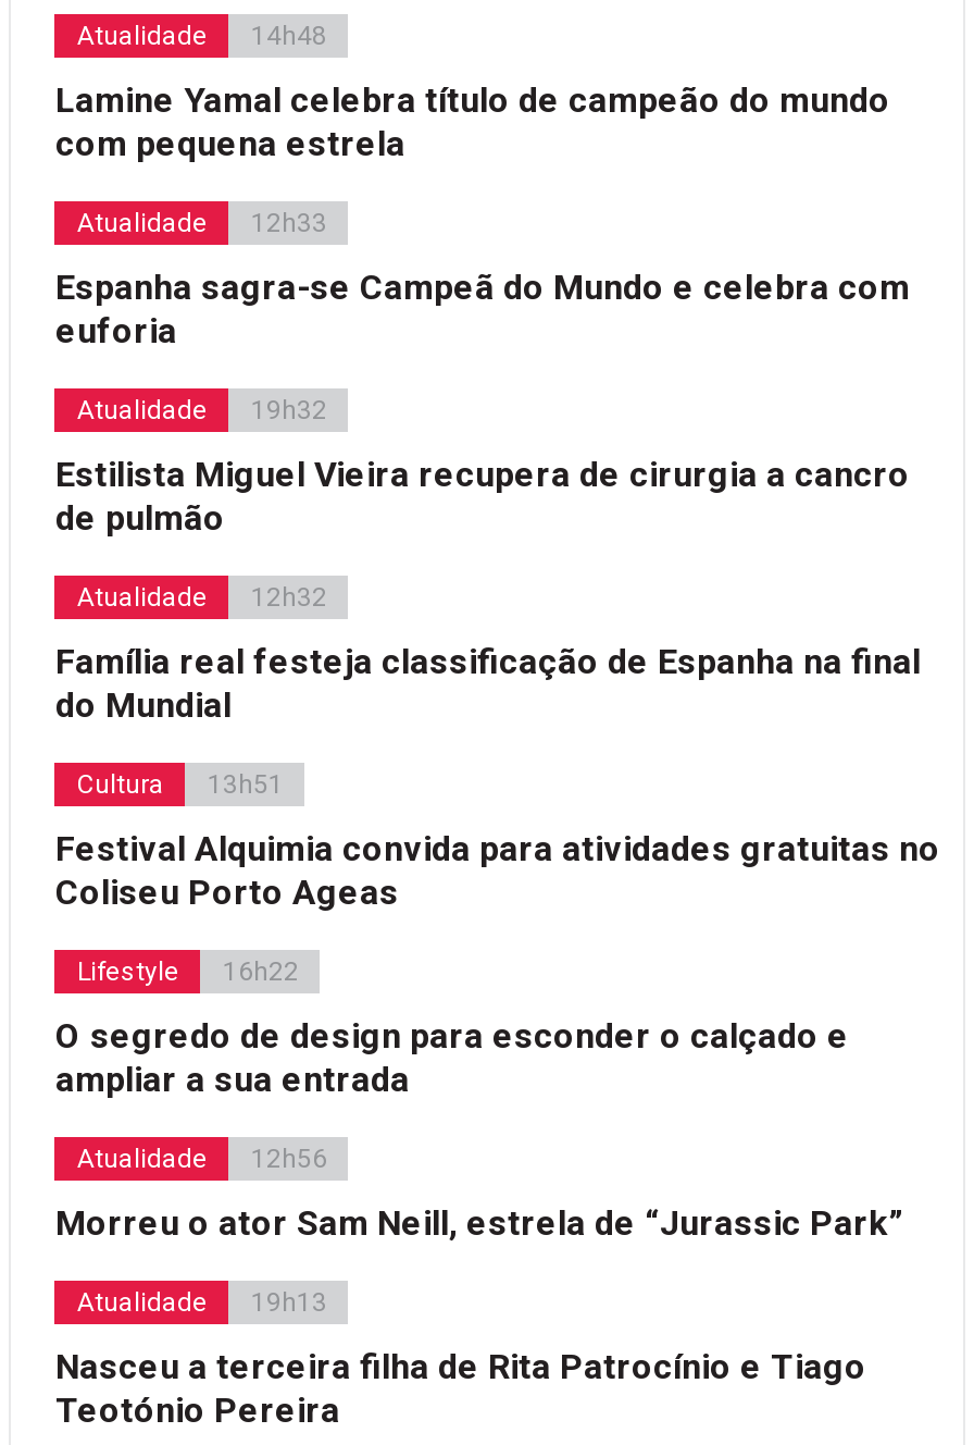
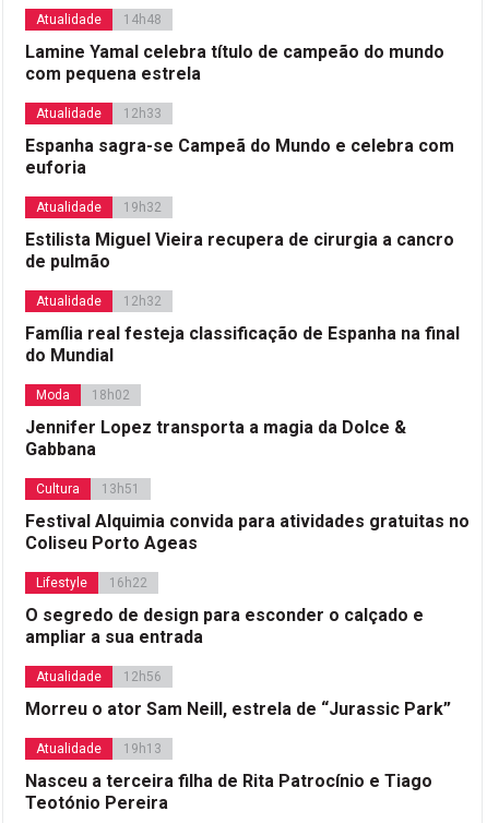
+ Moda
+ 18h02
+ Jennifer Lopez transporta a magia da Dolce &
+ Gabbana
